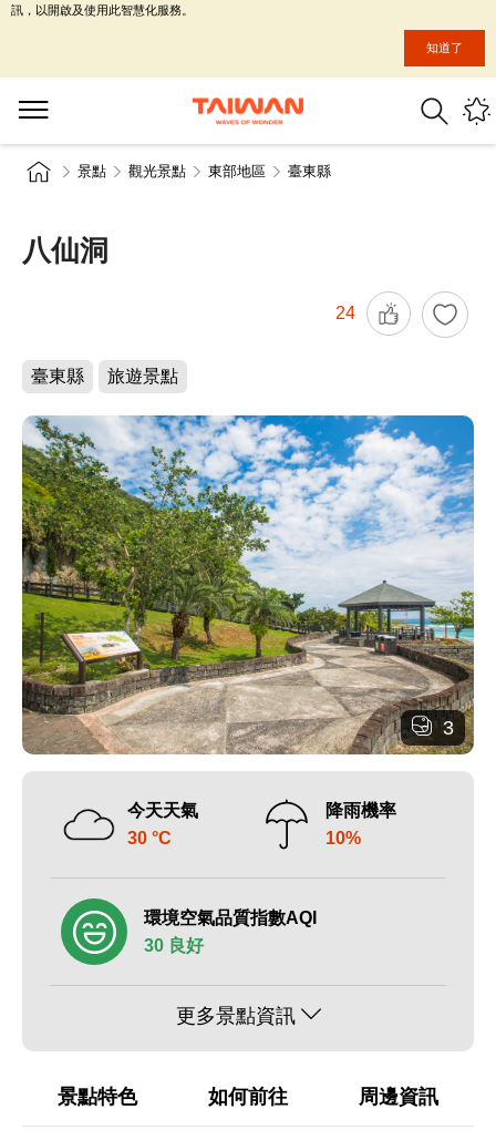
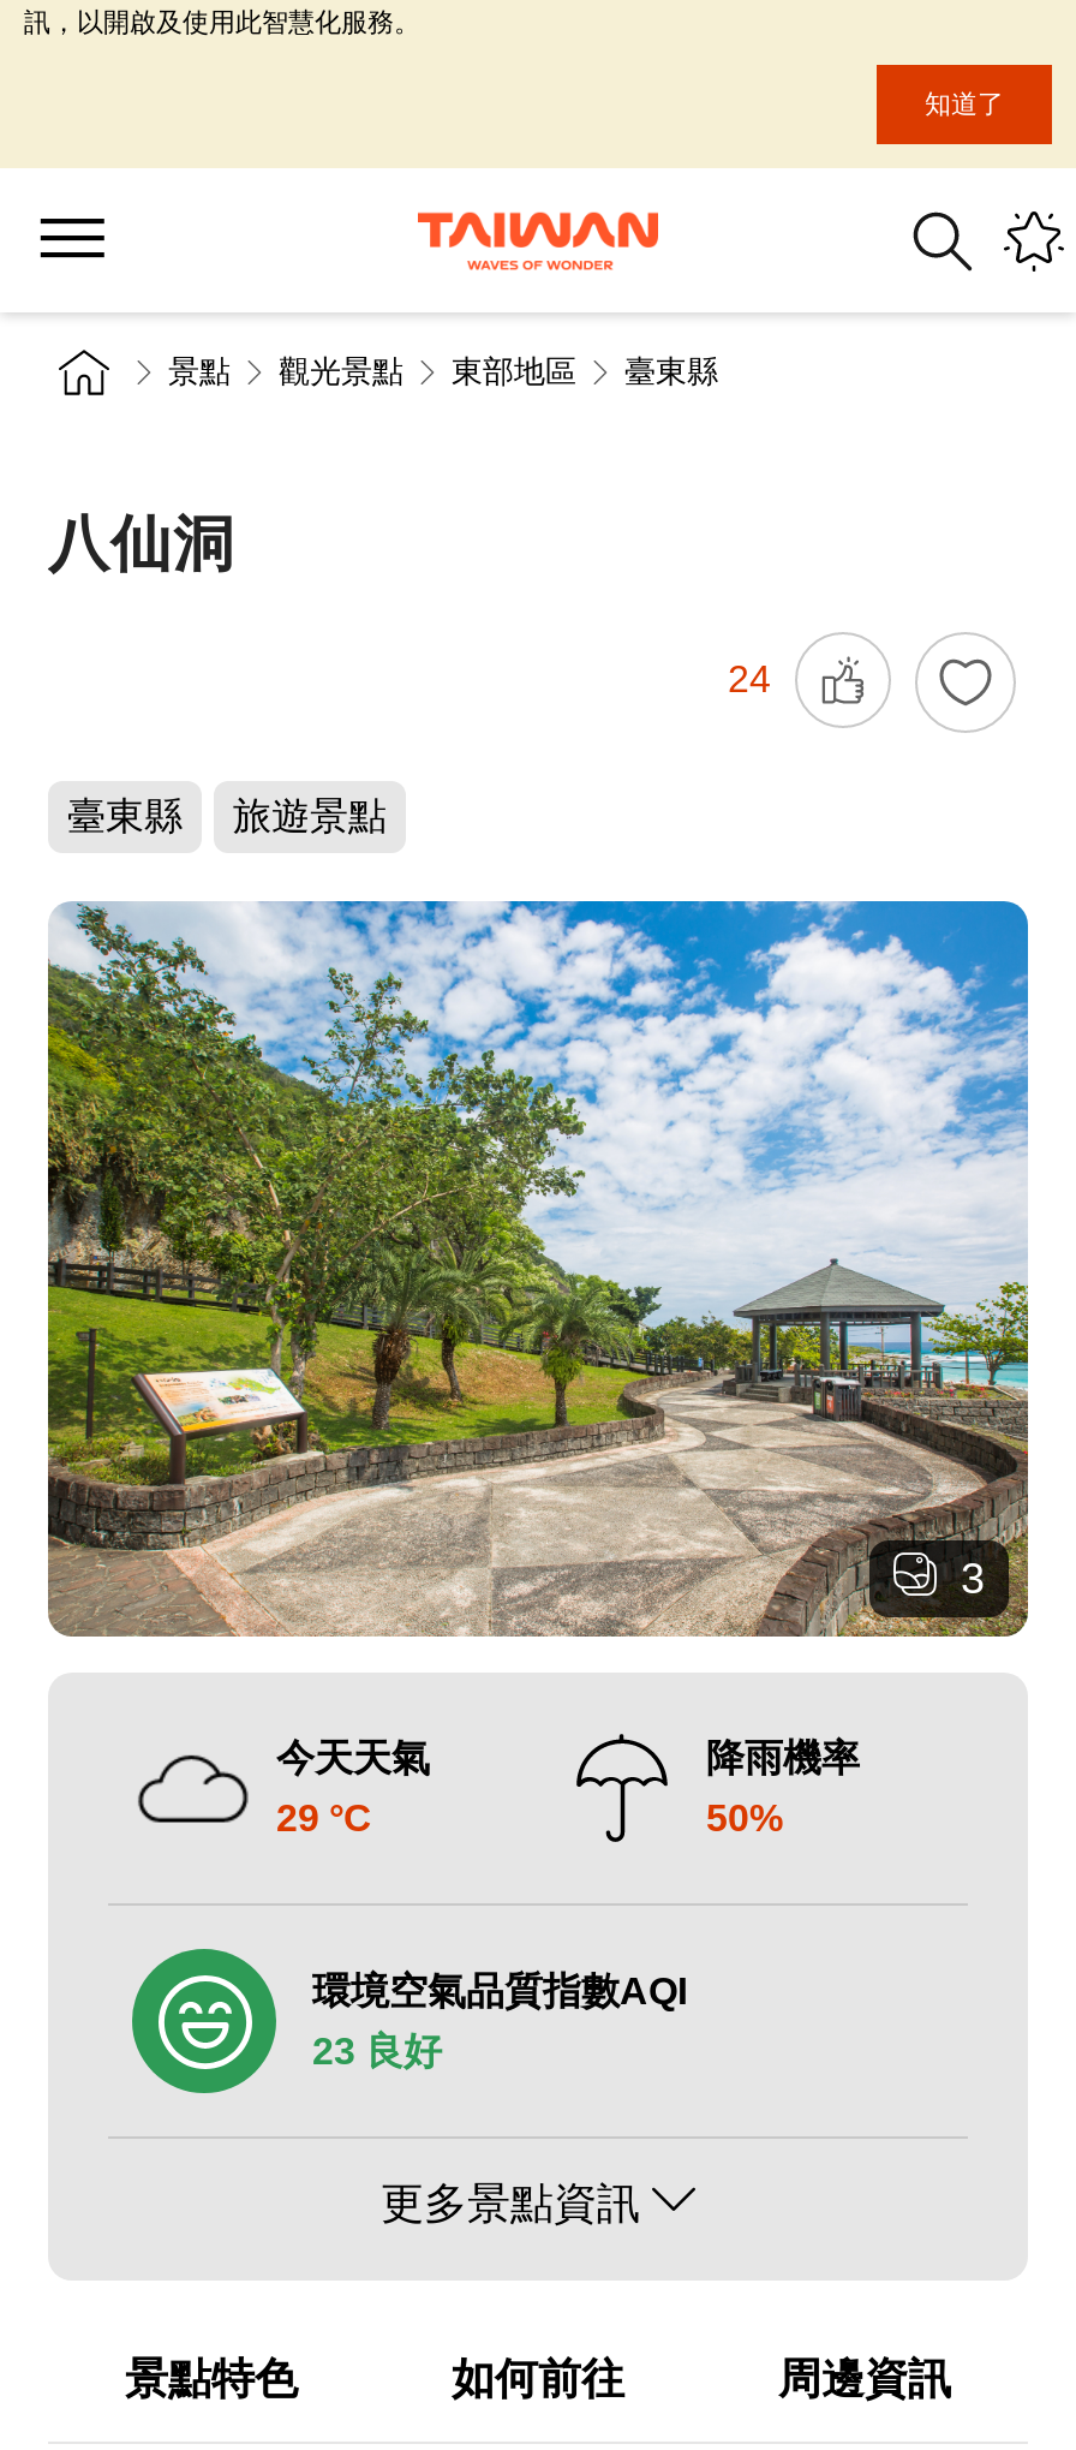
- 30 °C
+ 29 °C

- 10%
+ 50%

- 30 良好
+ 23 良好
